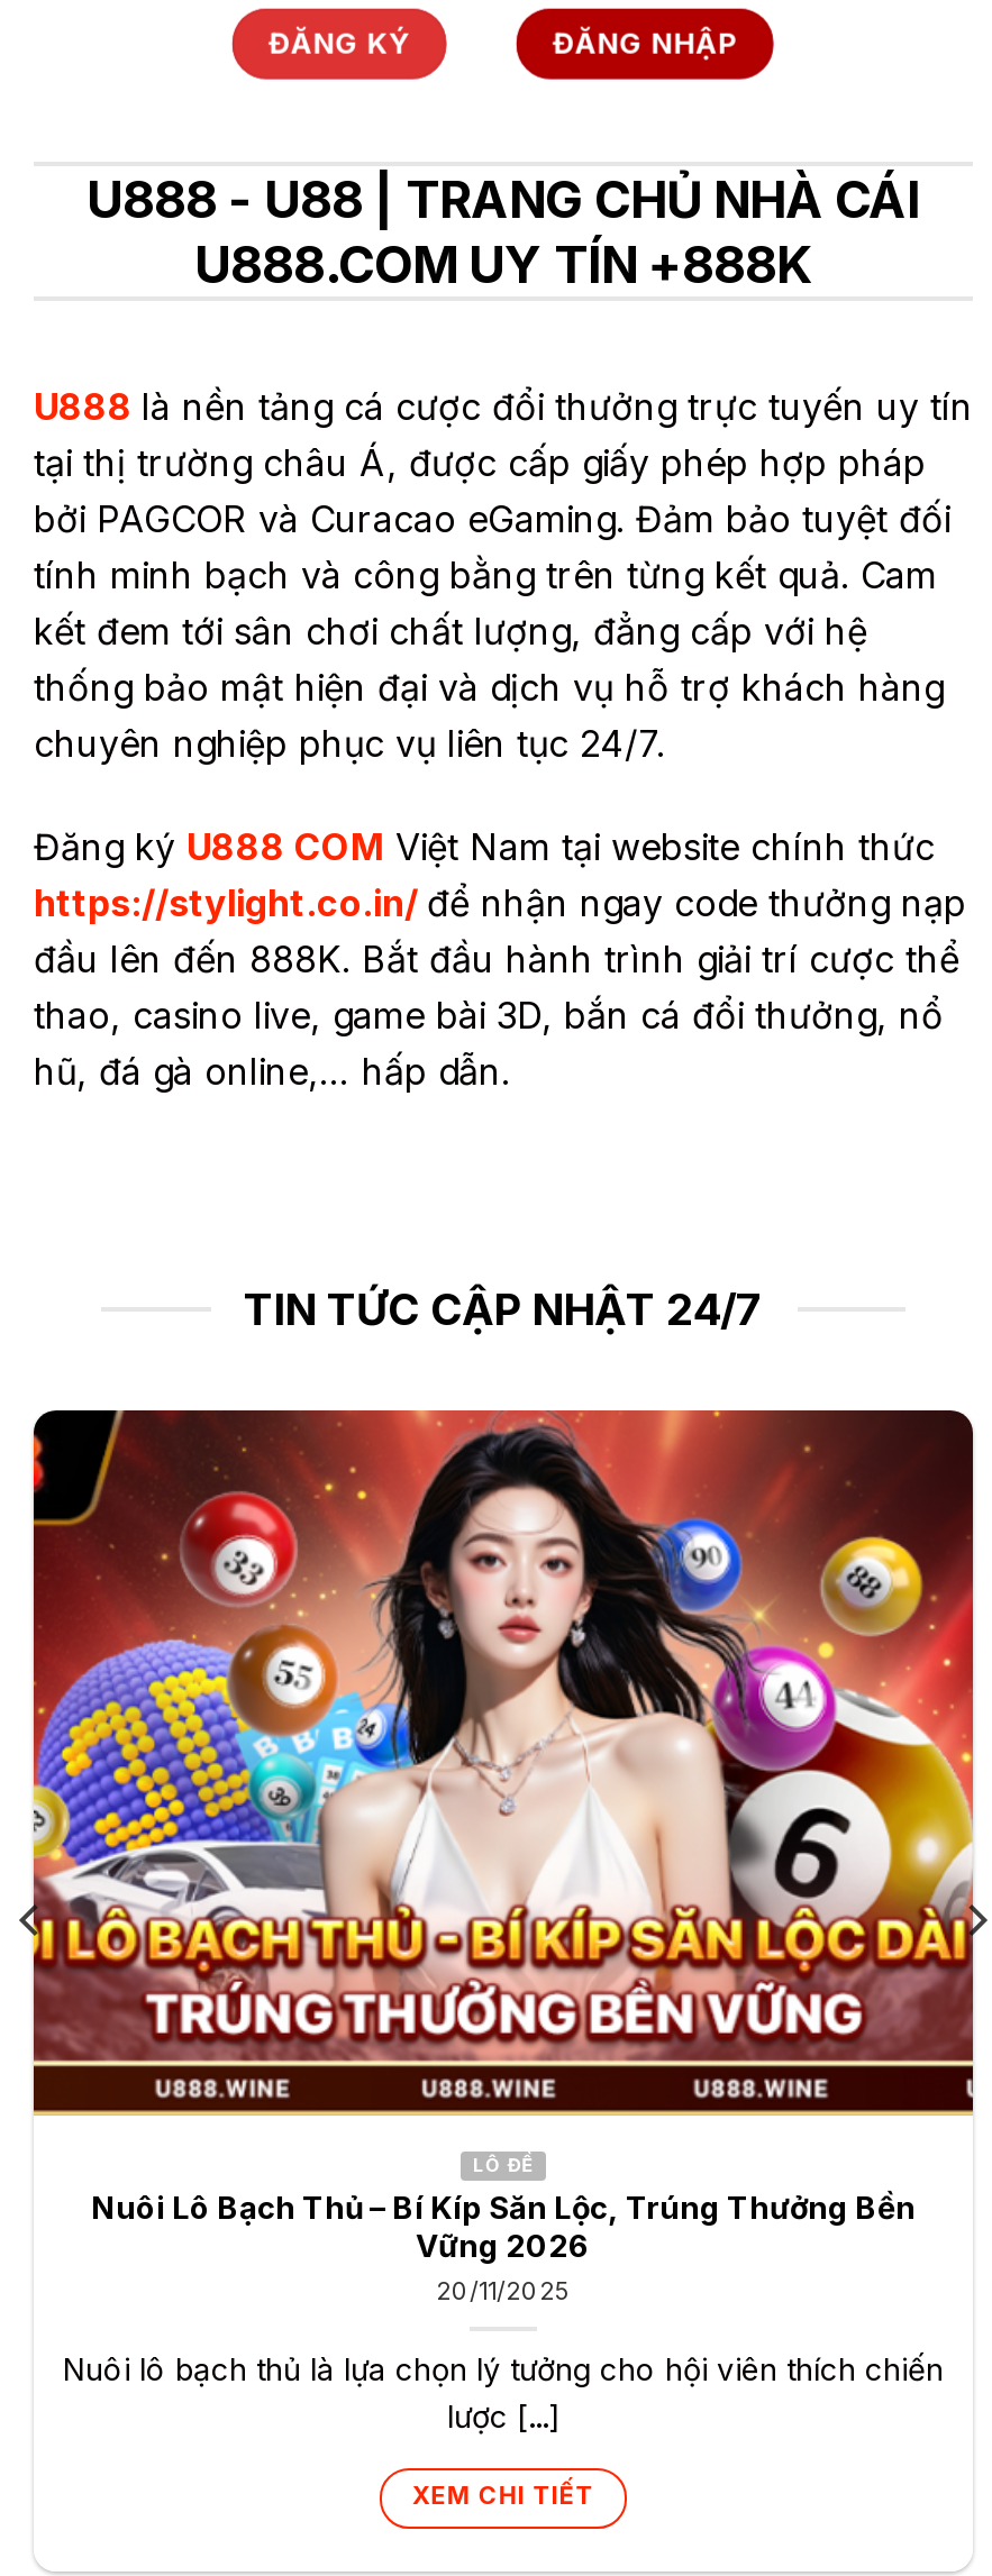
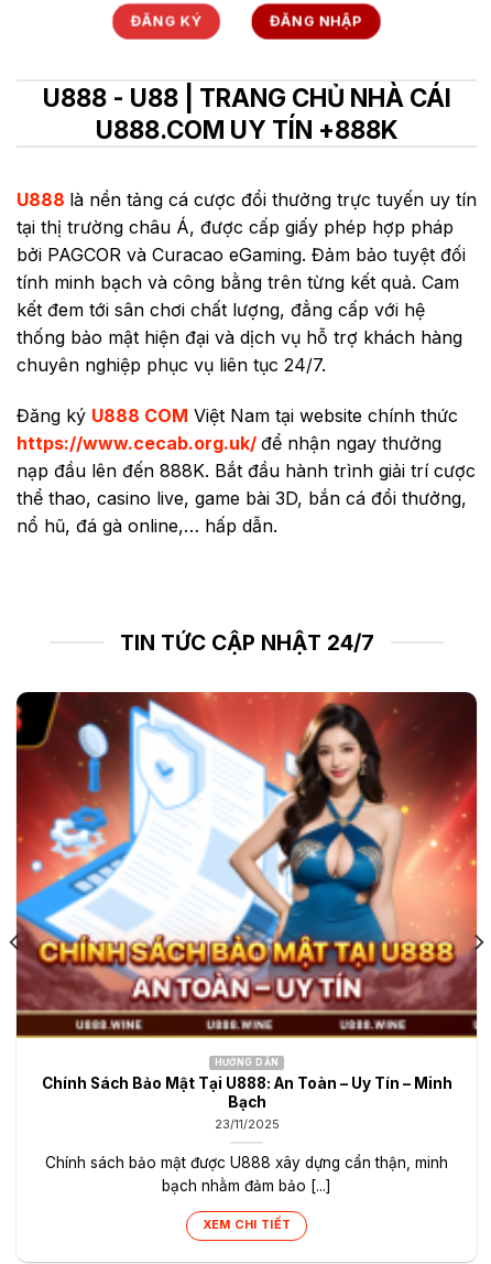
- https://stylight.co.in/ để nhận ngay code thưởng nạp
- đầu lên đến 888K. Bắt đầu hành trình giải trí cược thể
- thao, casino live, game bài 3D, bắn cá đổi thưởng, nổ
- hũ, đá gà online,… hấp dẫn.
+ https://www.cecab.org.uk/ để nhận ngay thưởng
+ nạp đầu lên đến 888K. Bắt đầu hành trình giải trí cược
+ thể thao, casino live, game bài 3D, bắn cá đổi thưởng,
+ nổ hũ, đá gà online,… hấp dẫn.

- [image]
- LÔ ĐỀ
- Nuôi Lô Bạch Thủ – Bí Kíp Săn Lộc, Trúng Thưởng Bền
- Vững 2026
- 20/11/2025
+ [image]
+ HƯỚNG DẪN
+ Chính Sách Bảo Mật Tại U888: An Toàn – Uy Tín – Minh
+ Bạch
+ 23/11/2025

- Nuôi lô bạch thủ là lựa chọn lý tưởng cho hội viên thích chiến
- lược [...]
+ Chính sách bảo mật được U888 xây dựng cẩn thận, minh
+ bạch nhằm đảm bảo [...]
